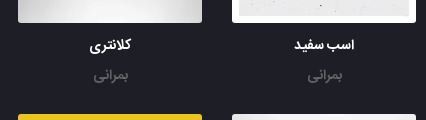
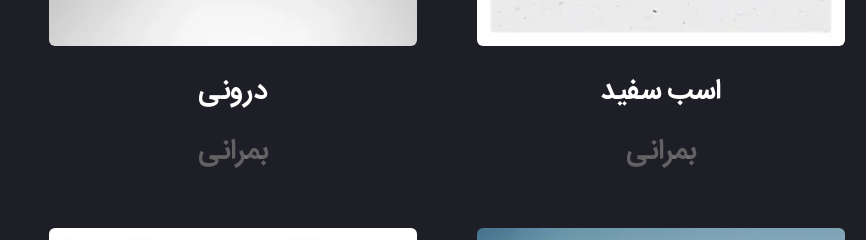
- کلانتری
+ درونی
